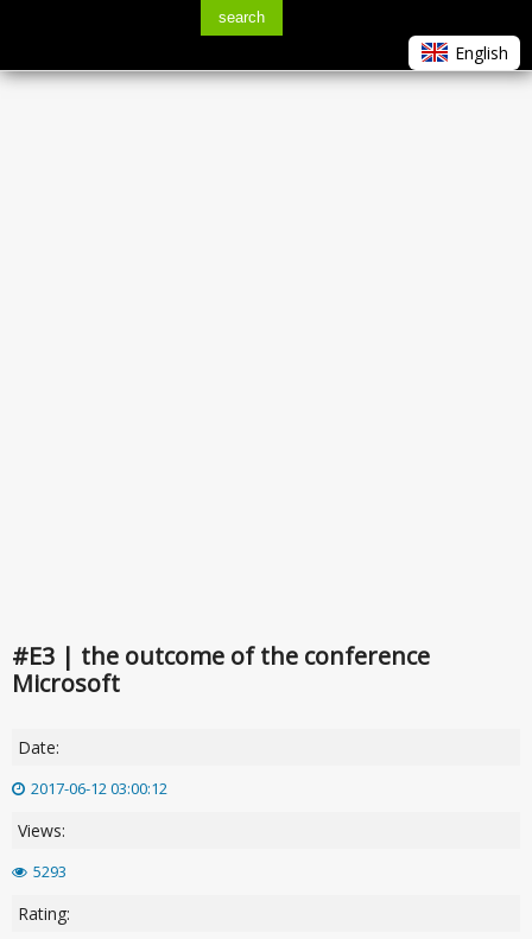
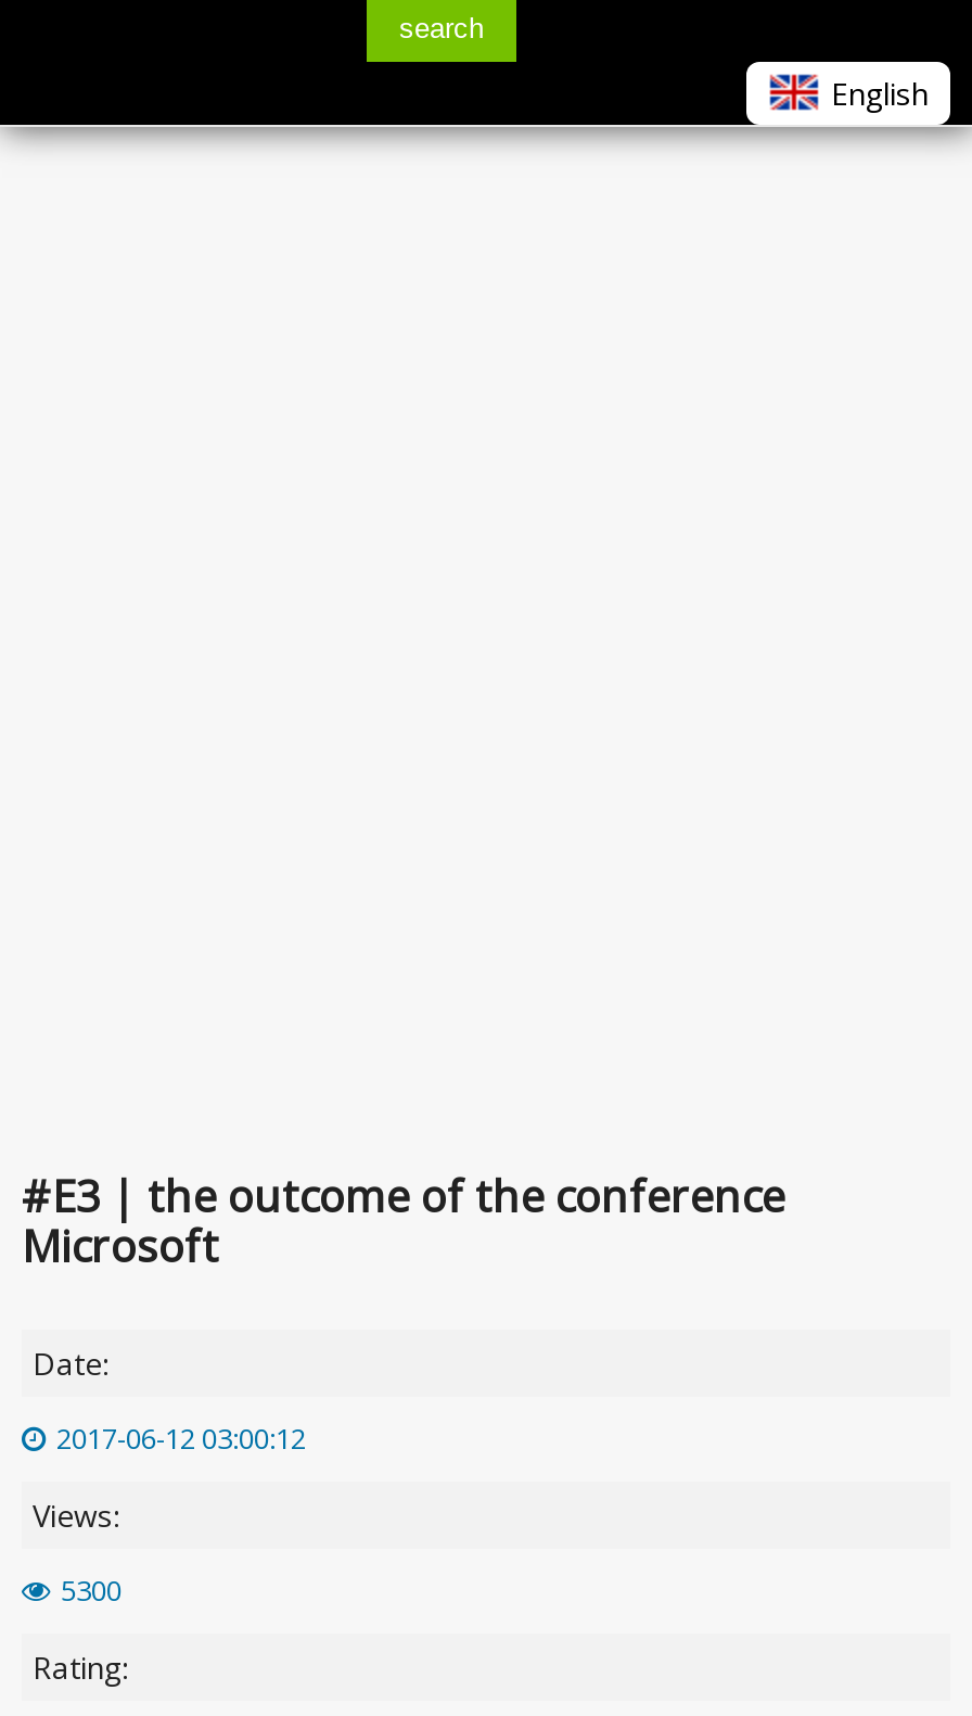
- 5293
+ 5300
